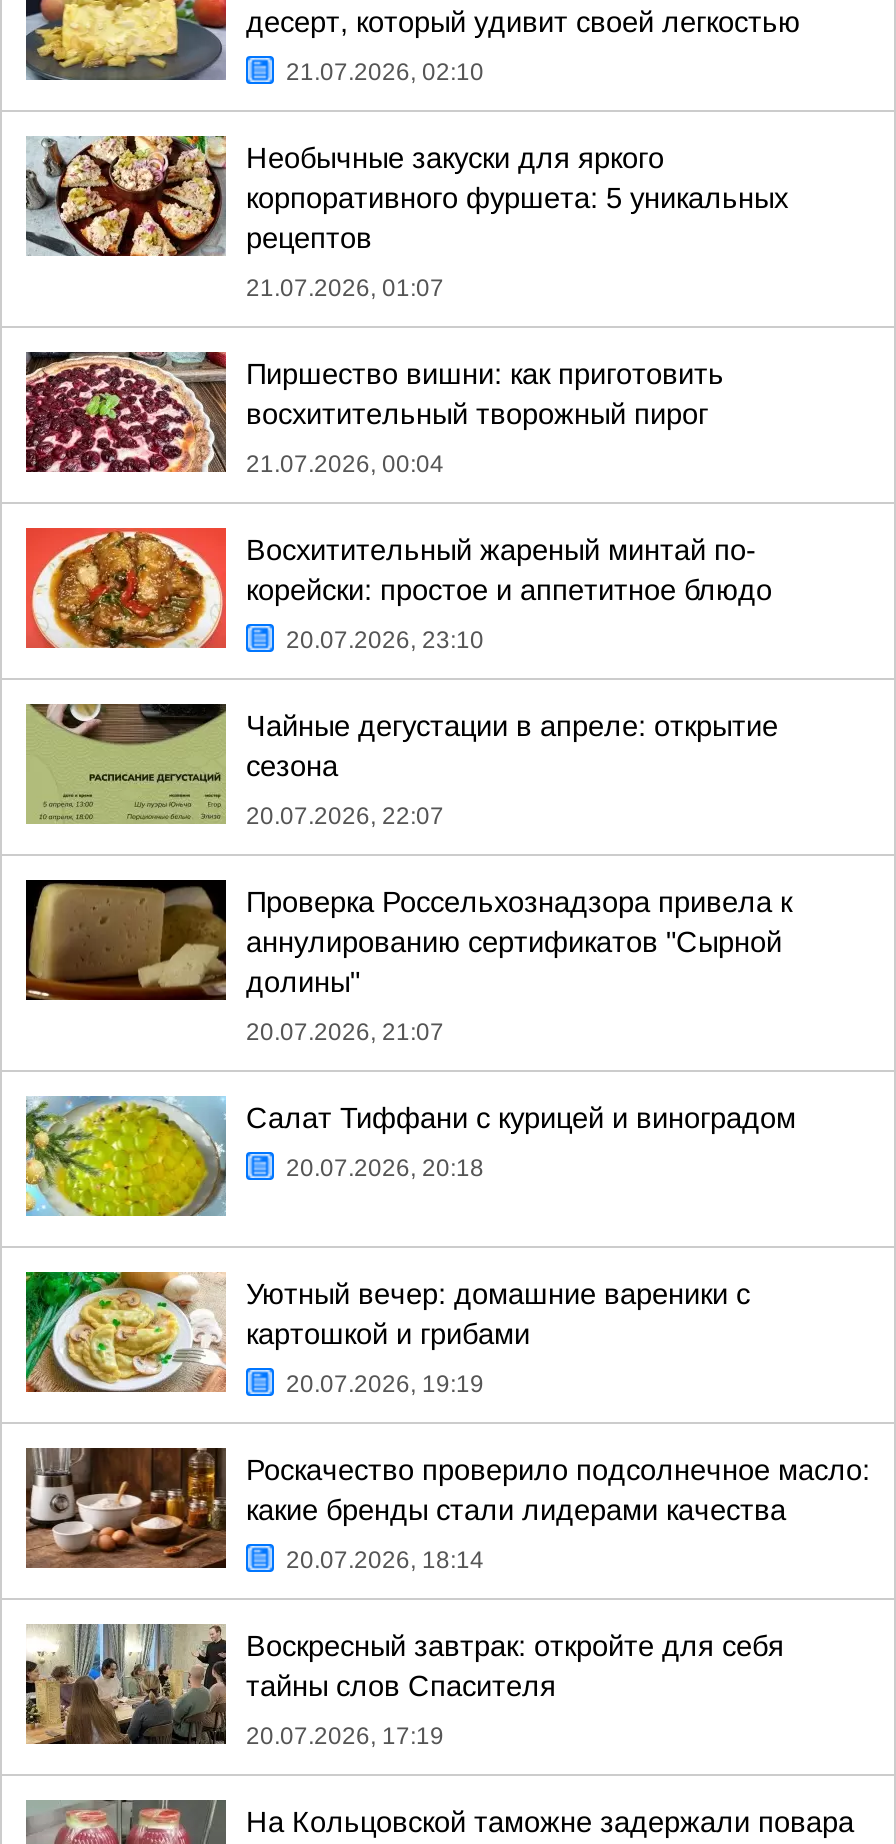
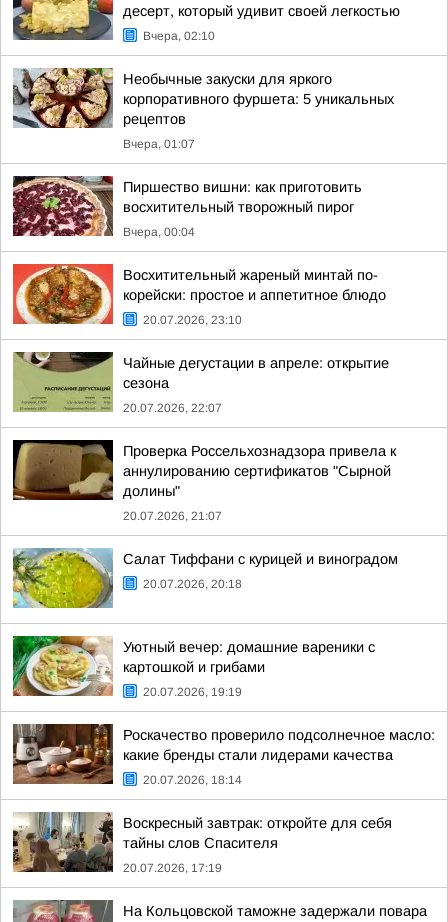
- 21.07.2026, 02:10
+ Вчера, 02:10

- 21.07.2026, 01:07
+ Вчера, 01:07

- 21.07.2026, 00:04
+ Вчера, 00:04
